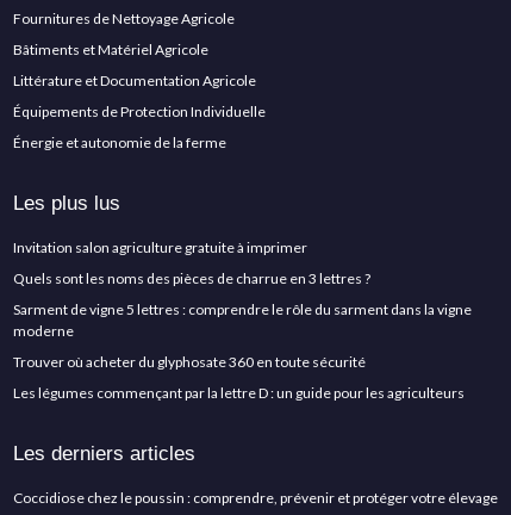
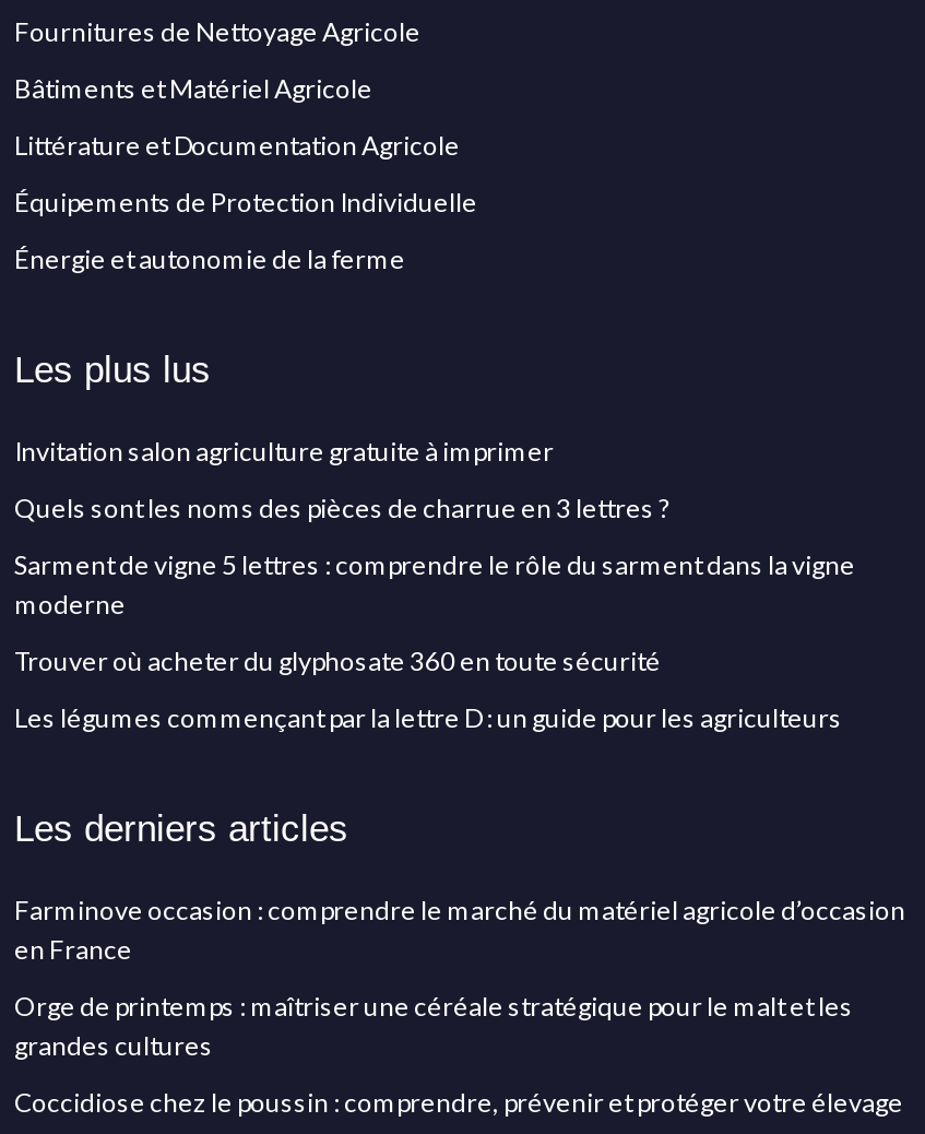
+ Farminove occasion : comprendre le marché du matériel agricole d’occasion
+ en France
+ Orge de printemps : maîtriser une céréale stratégique pour le malt et les
+ grandes cultures
